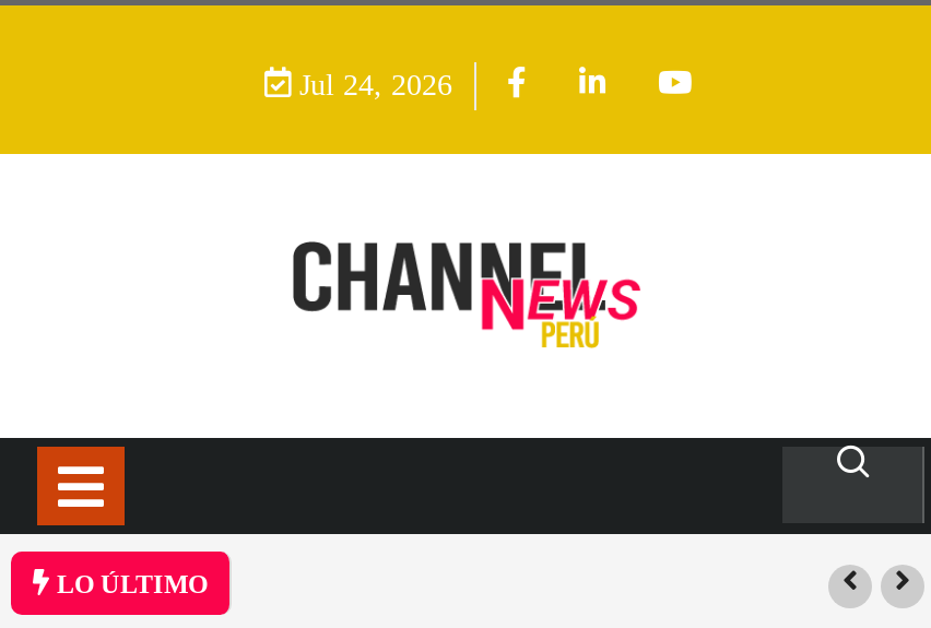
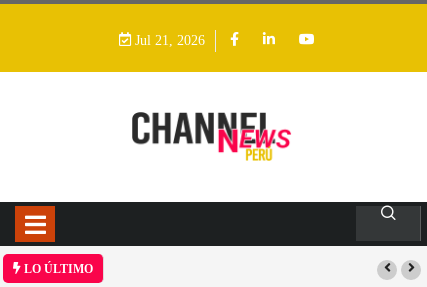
- Jul 24, 2026
+ Jul 21, 2026
